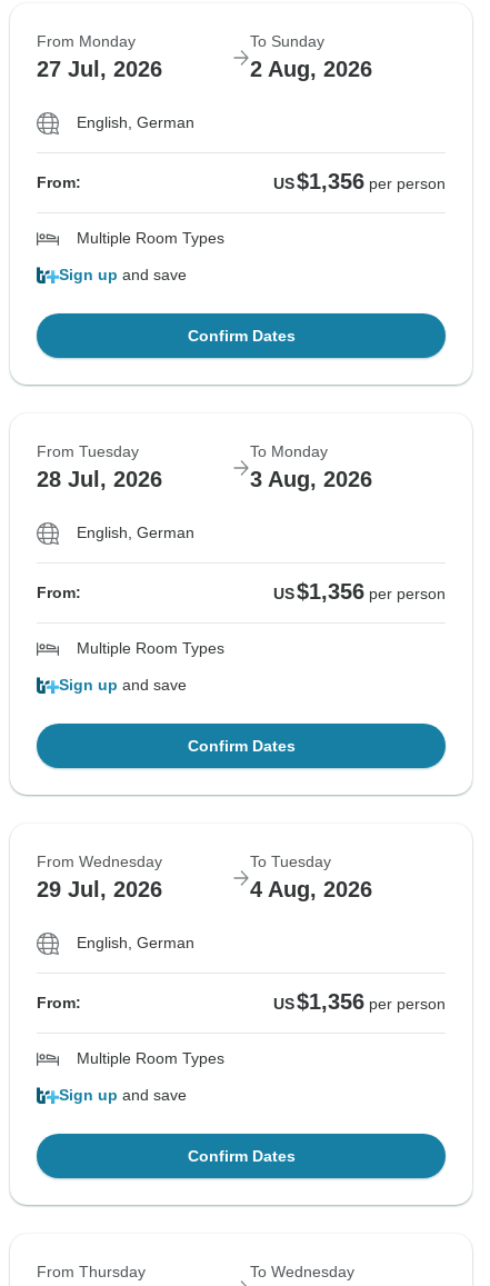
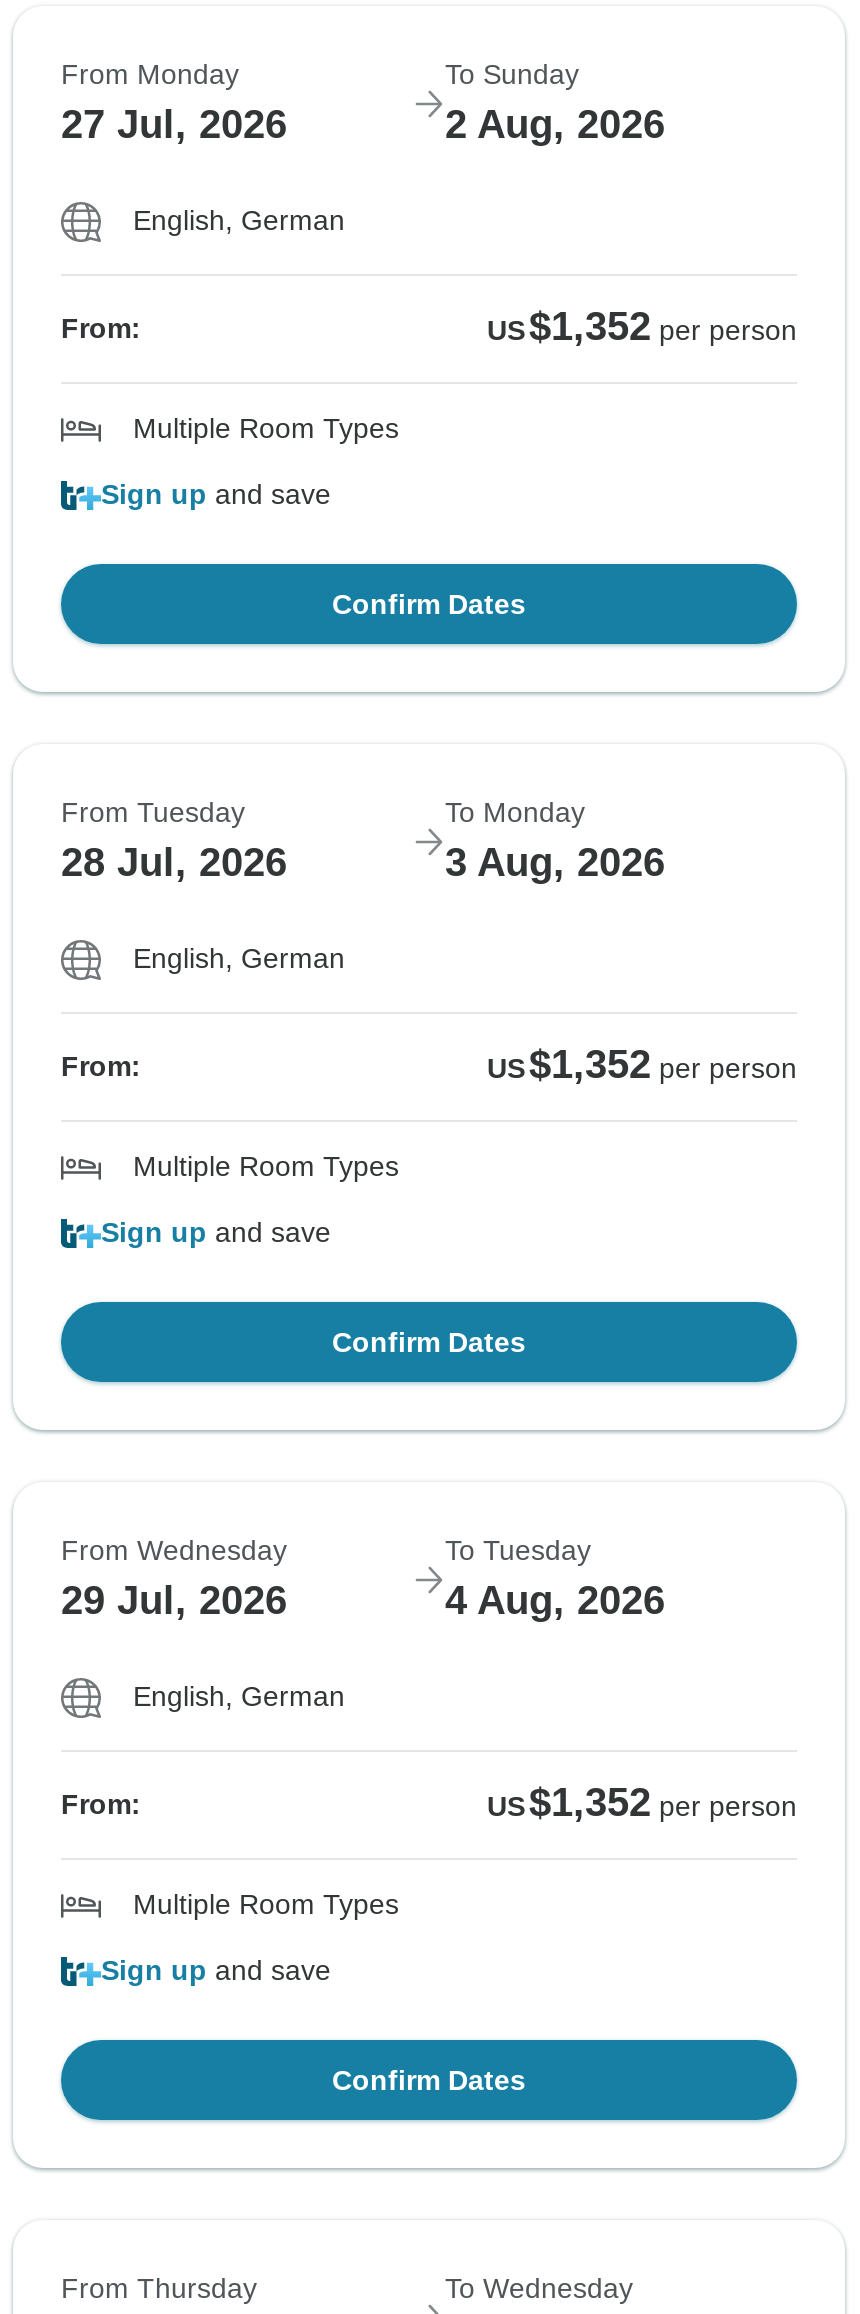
- US $1,356 per person
+ US $1,352 per person

- US $1,356 per person
+ US $1,352 per person

- US $1,356 per person
+ US $1,352 per person
